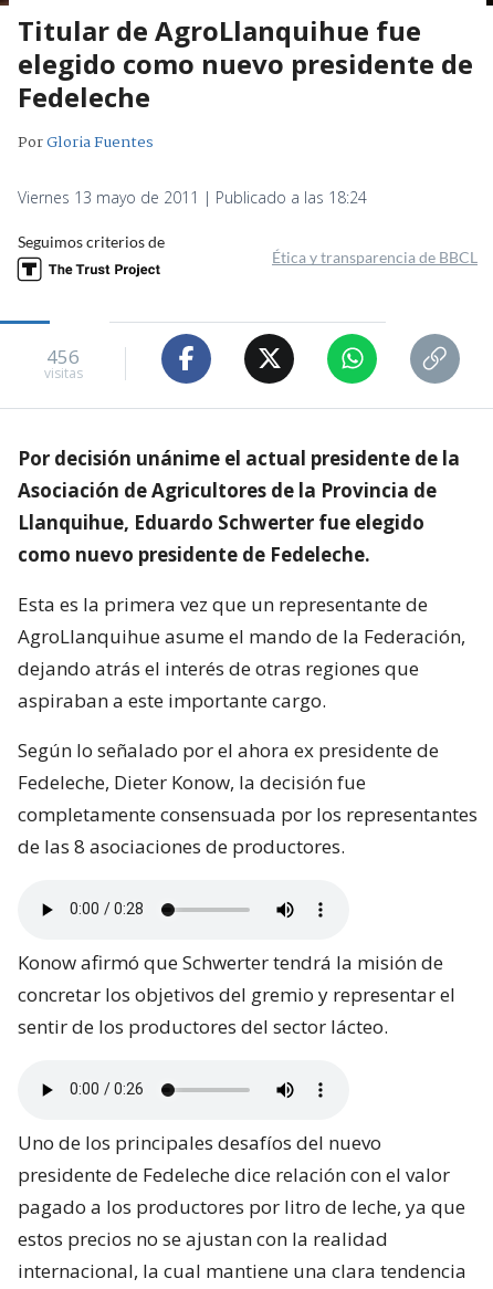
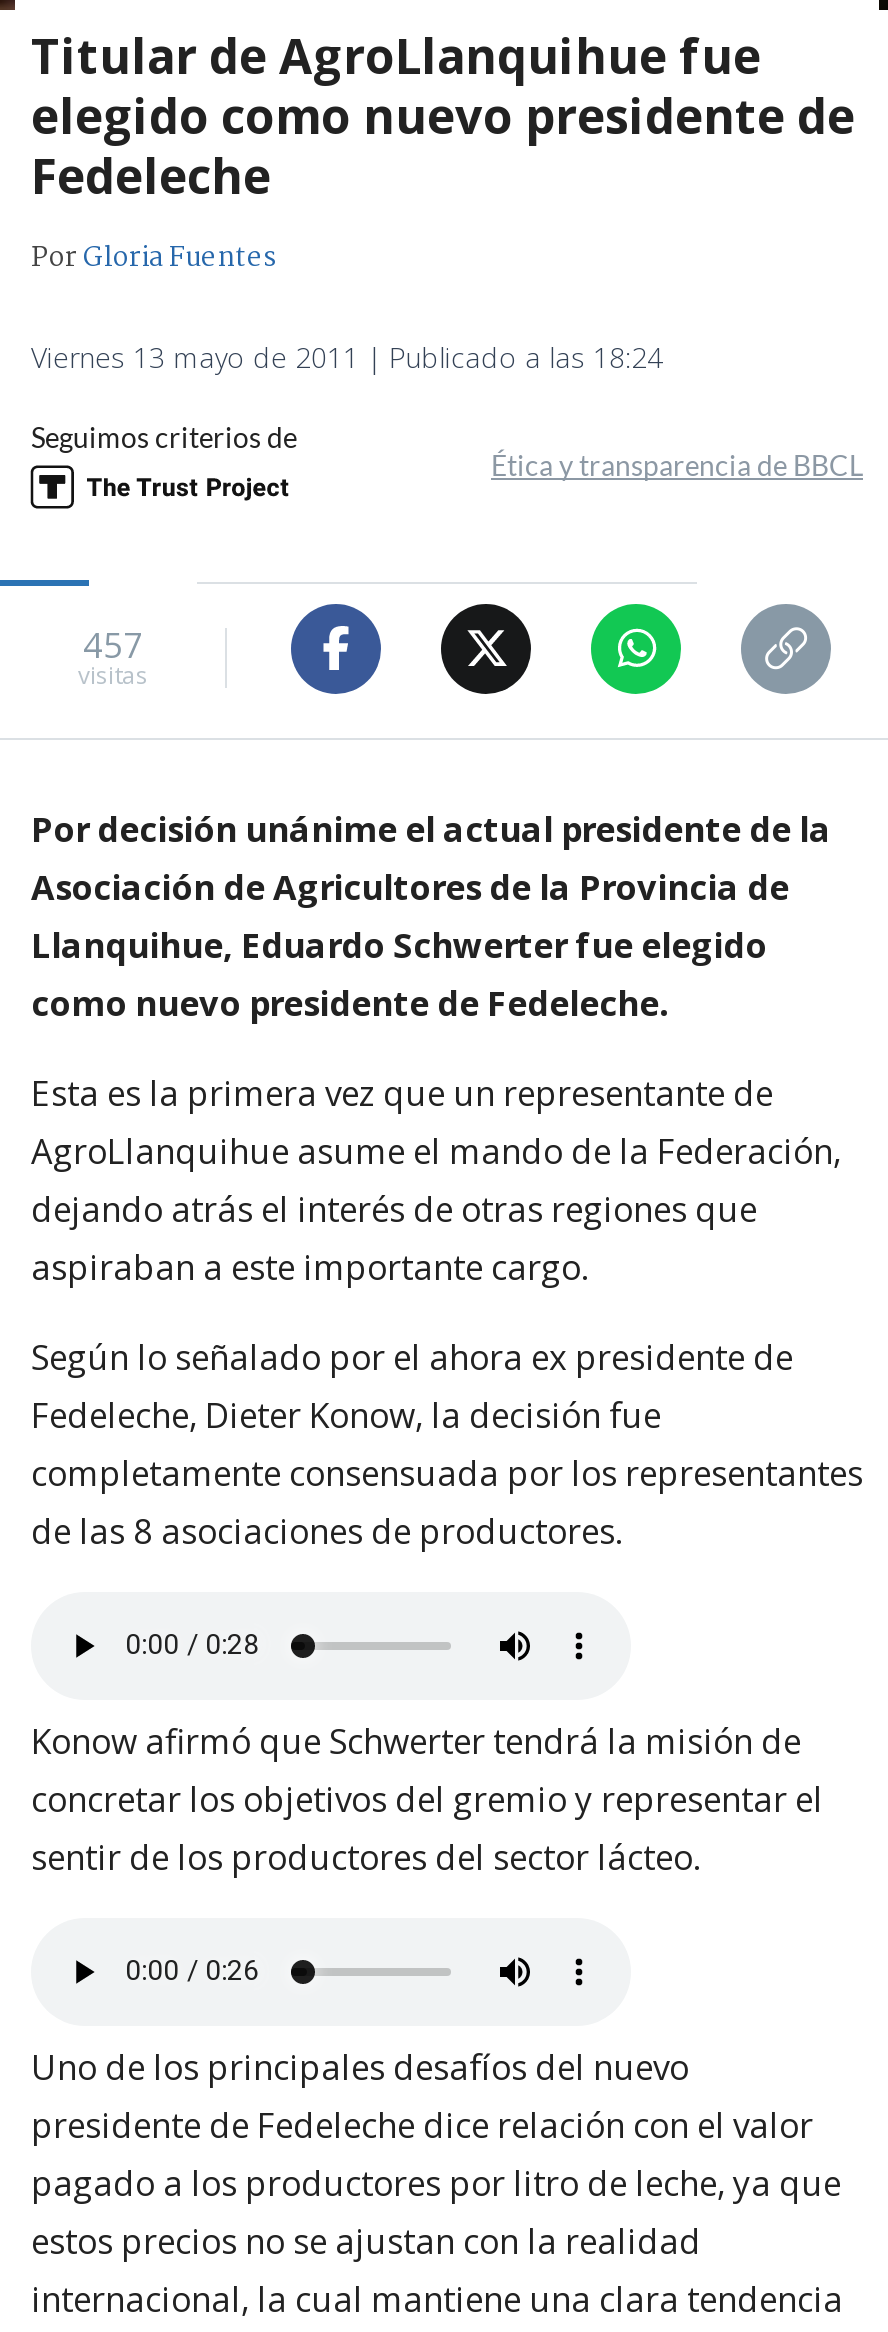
- 456
+ 457
